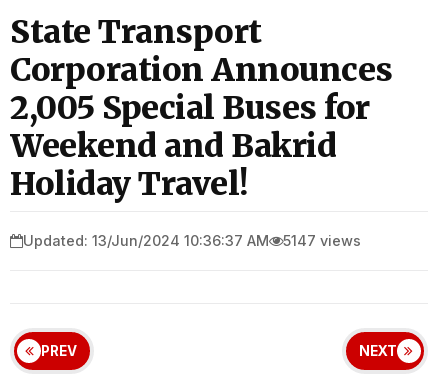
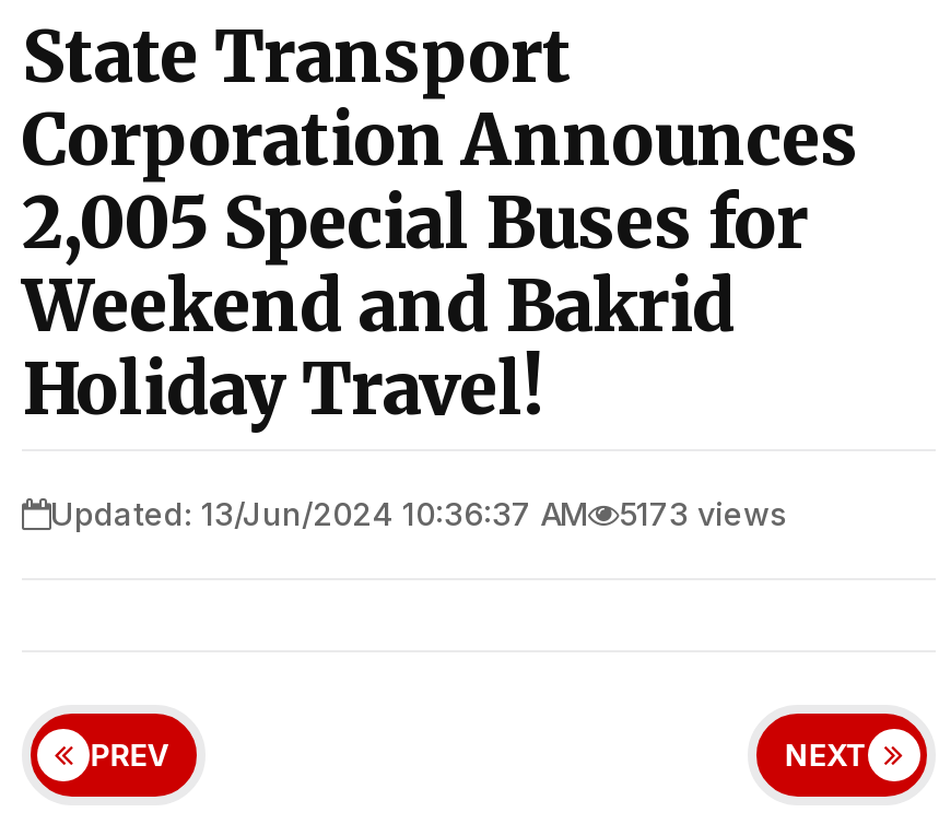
- Updated: 13/Jun/2024 10:36:37 AM 5147 views
+ Updated: 13/Jun/2024 10:36:37 AM 5173 views
